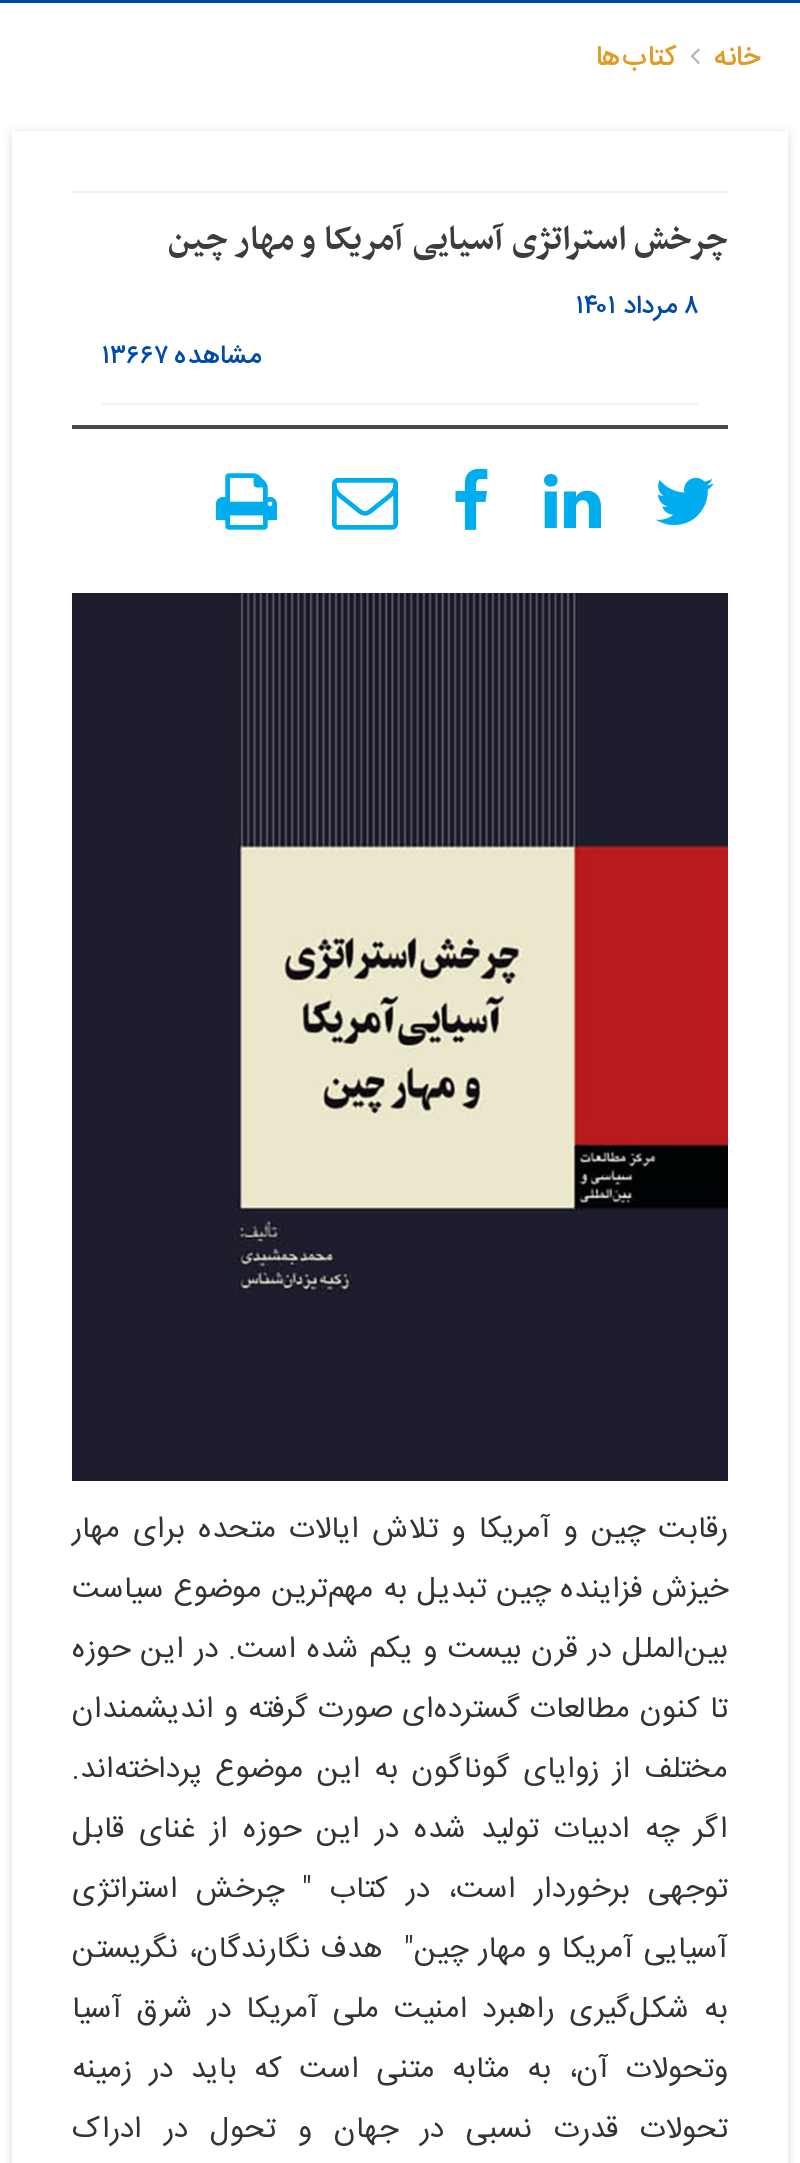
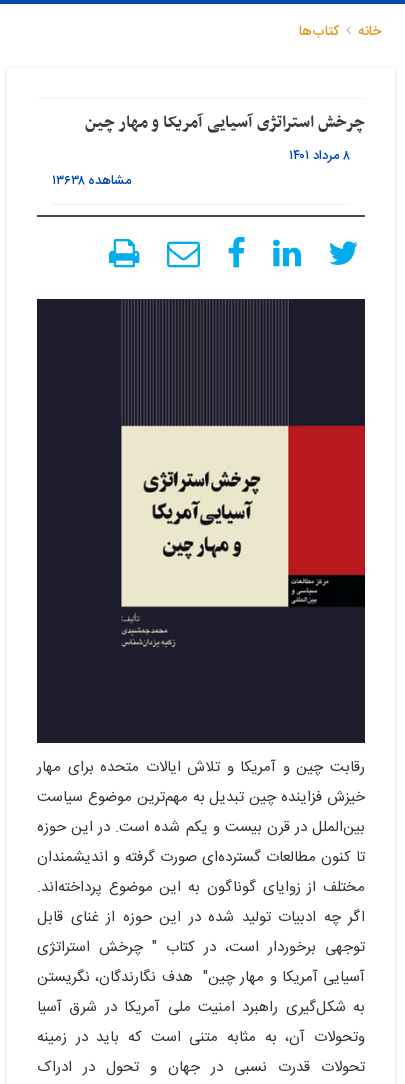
- مشاهده ۱۳۶۶۷
+ مشاهده ۱۳۶۳۸
